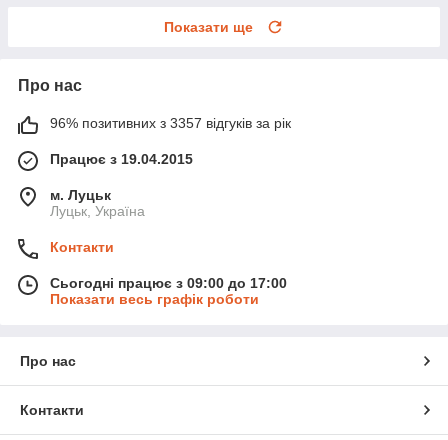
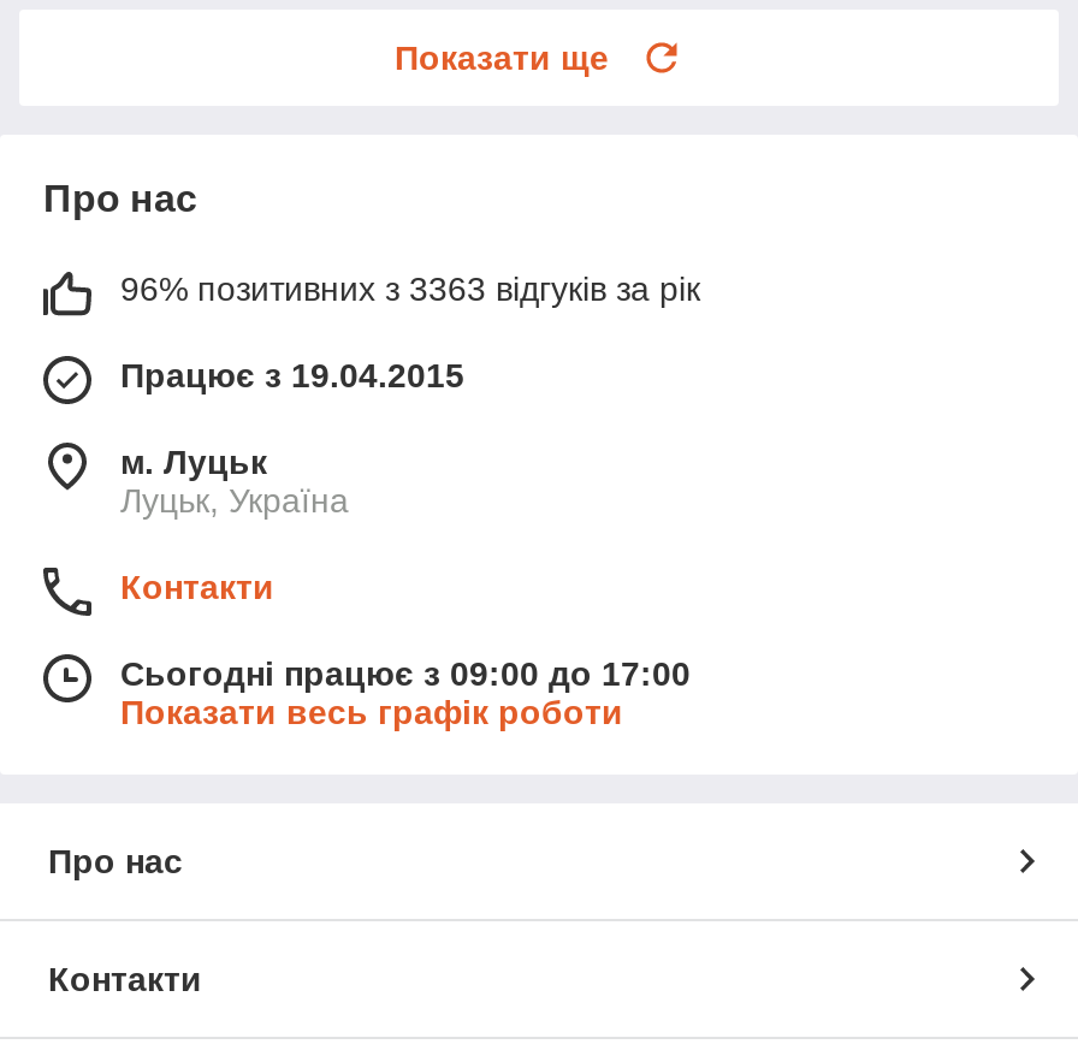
- 96% позитивних з 3357 відгуків за рік
+ 96% позитивних з 3363 відгуків за рік
